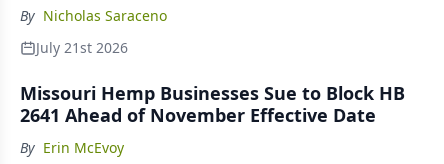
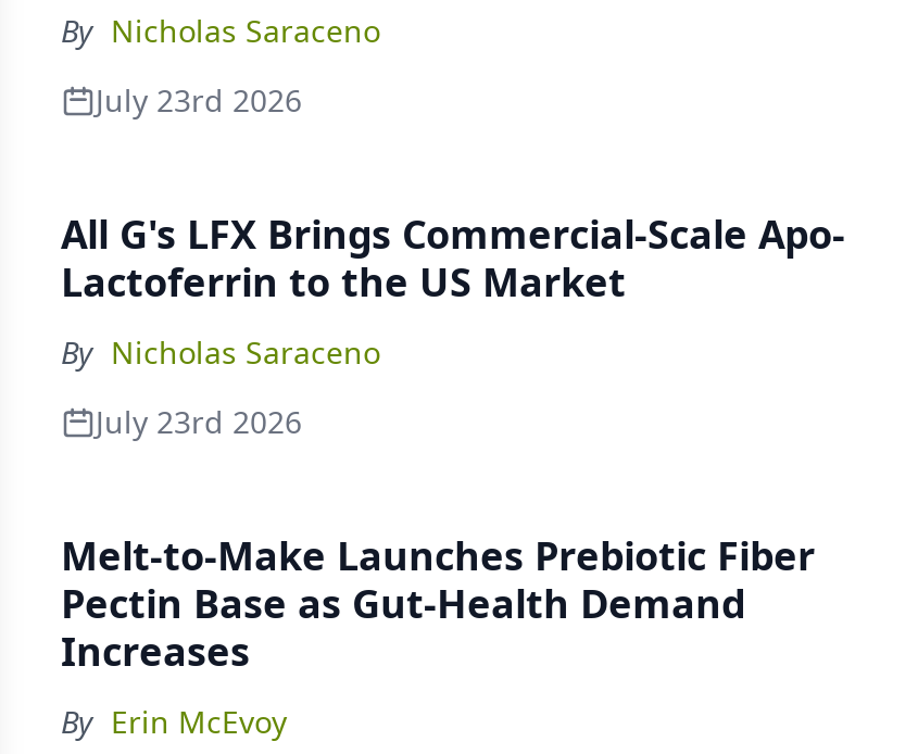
- July 21st 2026
- Missouri Hemp Businesses Sue to Block HB
- 2641 Ahead of November Effective Date
+ July 23rd 2026
+ All G's LFX Brings Commercial-Scale Apo-
+ Lactoferrin to the US Market
+ By Nicholas Saraceno
+ July 23rd 2026
+ Melt-to-Make Launches Prebiotic Fiber
+ Pectin Base as Gut-Health Demand
+ Increases
